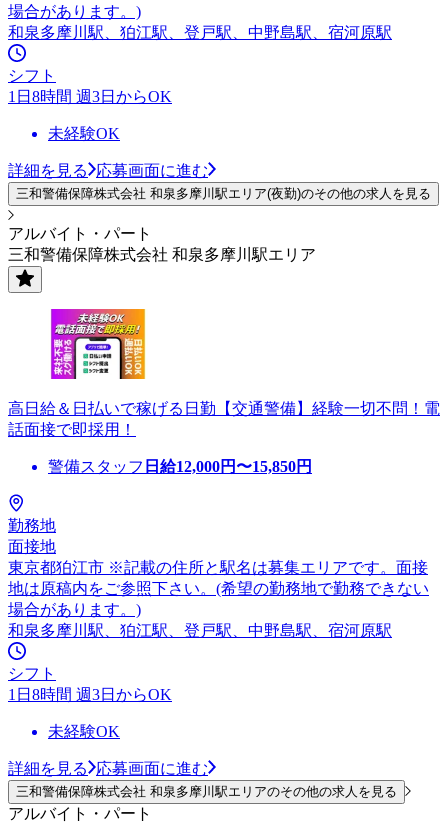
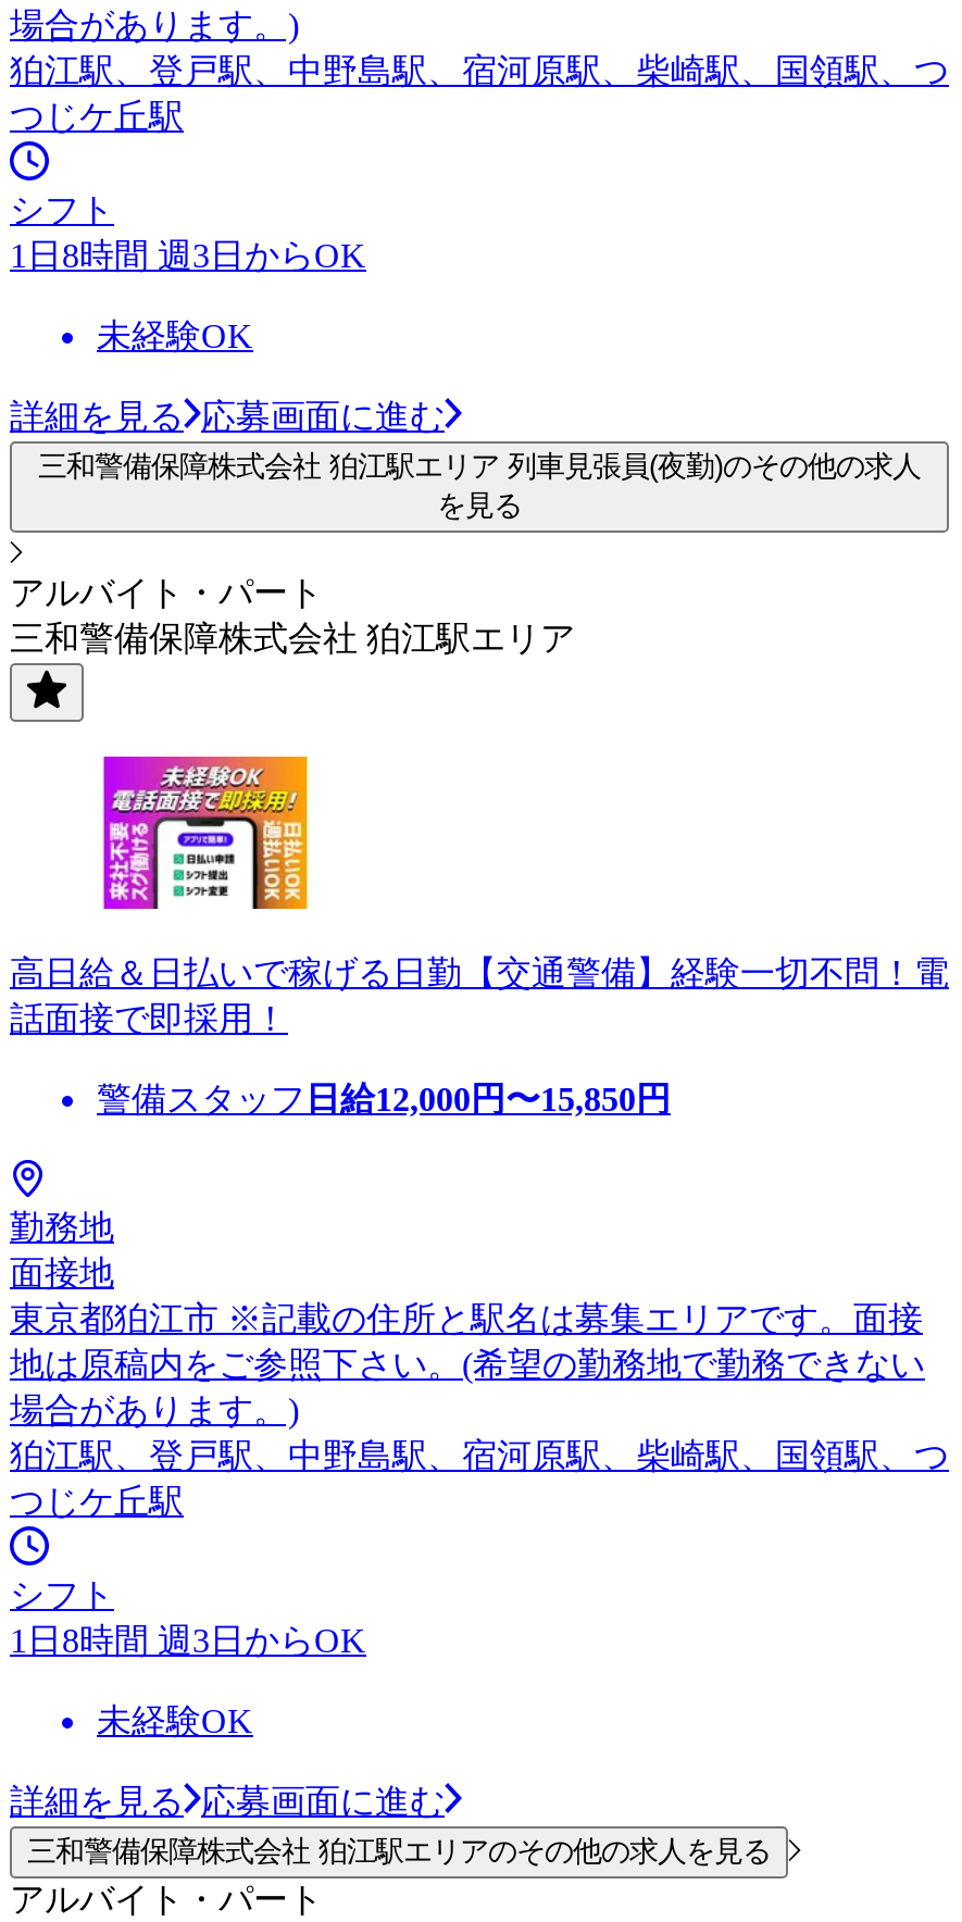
- 和泉多摩川駅、狛江駅、登戸駅、中野島駅、宿河原駅
+ 狛江駅、登戸駅、中野島駅、宿河原駅、柴崎駅、国領駅、つ
+ つじケ丘駅

- 三和警備保障株式会社 和泉多摩川駅エリア(夜勤)のその他の求人を見る
+ 三和警備保障株式会社 狛江駅エリア 列車見張員(夜勤)のその他の求人
+ を見る

- 三和警備保障株式会社 和泉多摩川駅エリア
+ 三和警備保障株式会社 狛江駅エリア

- 和泉多摩川駅、狛江駅、登戸駅、中野島駅、宿河原駅
+ 狛江駅、登戸駅、中野島駅、宿河原駅、柴崎駅、国領駅、つ
+ つじケ丘駅

- 三和警備保障株式会社 和泉多摩川駅エリアのその他の求人を見る
+ 三和警備保障株式会社 狛江駅エリアのその他の求人を見る
